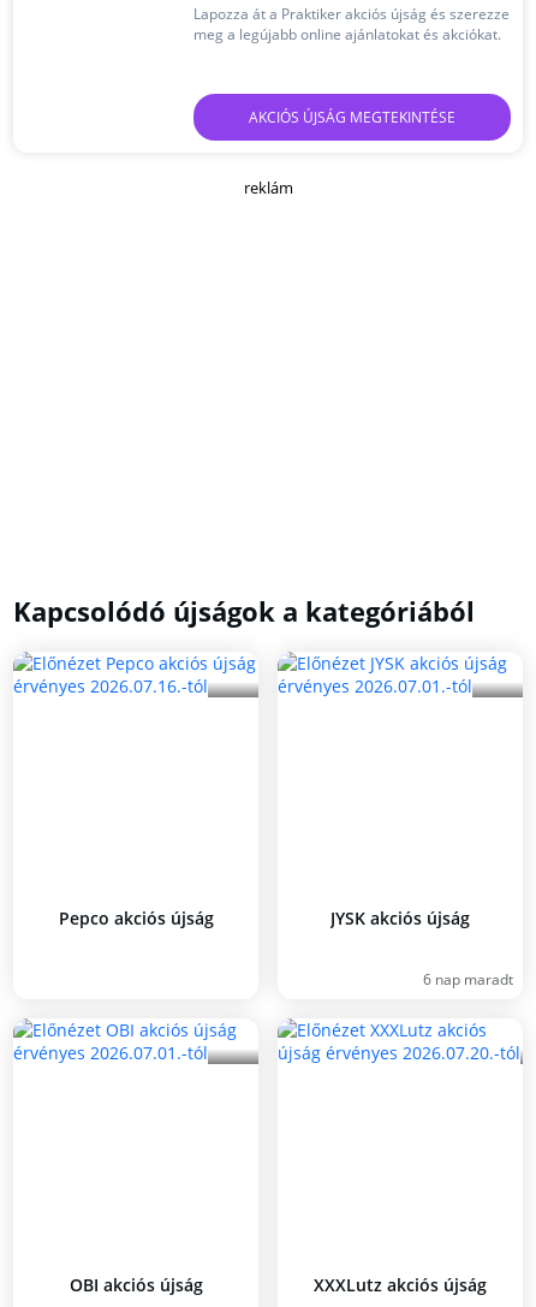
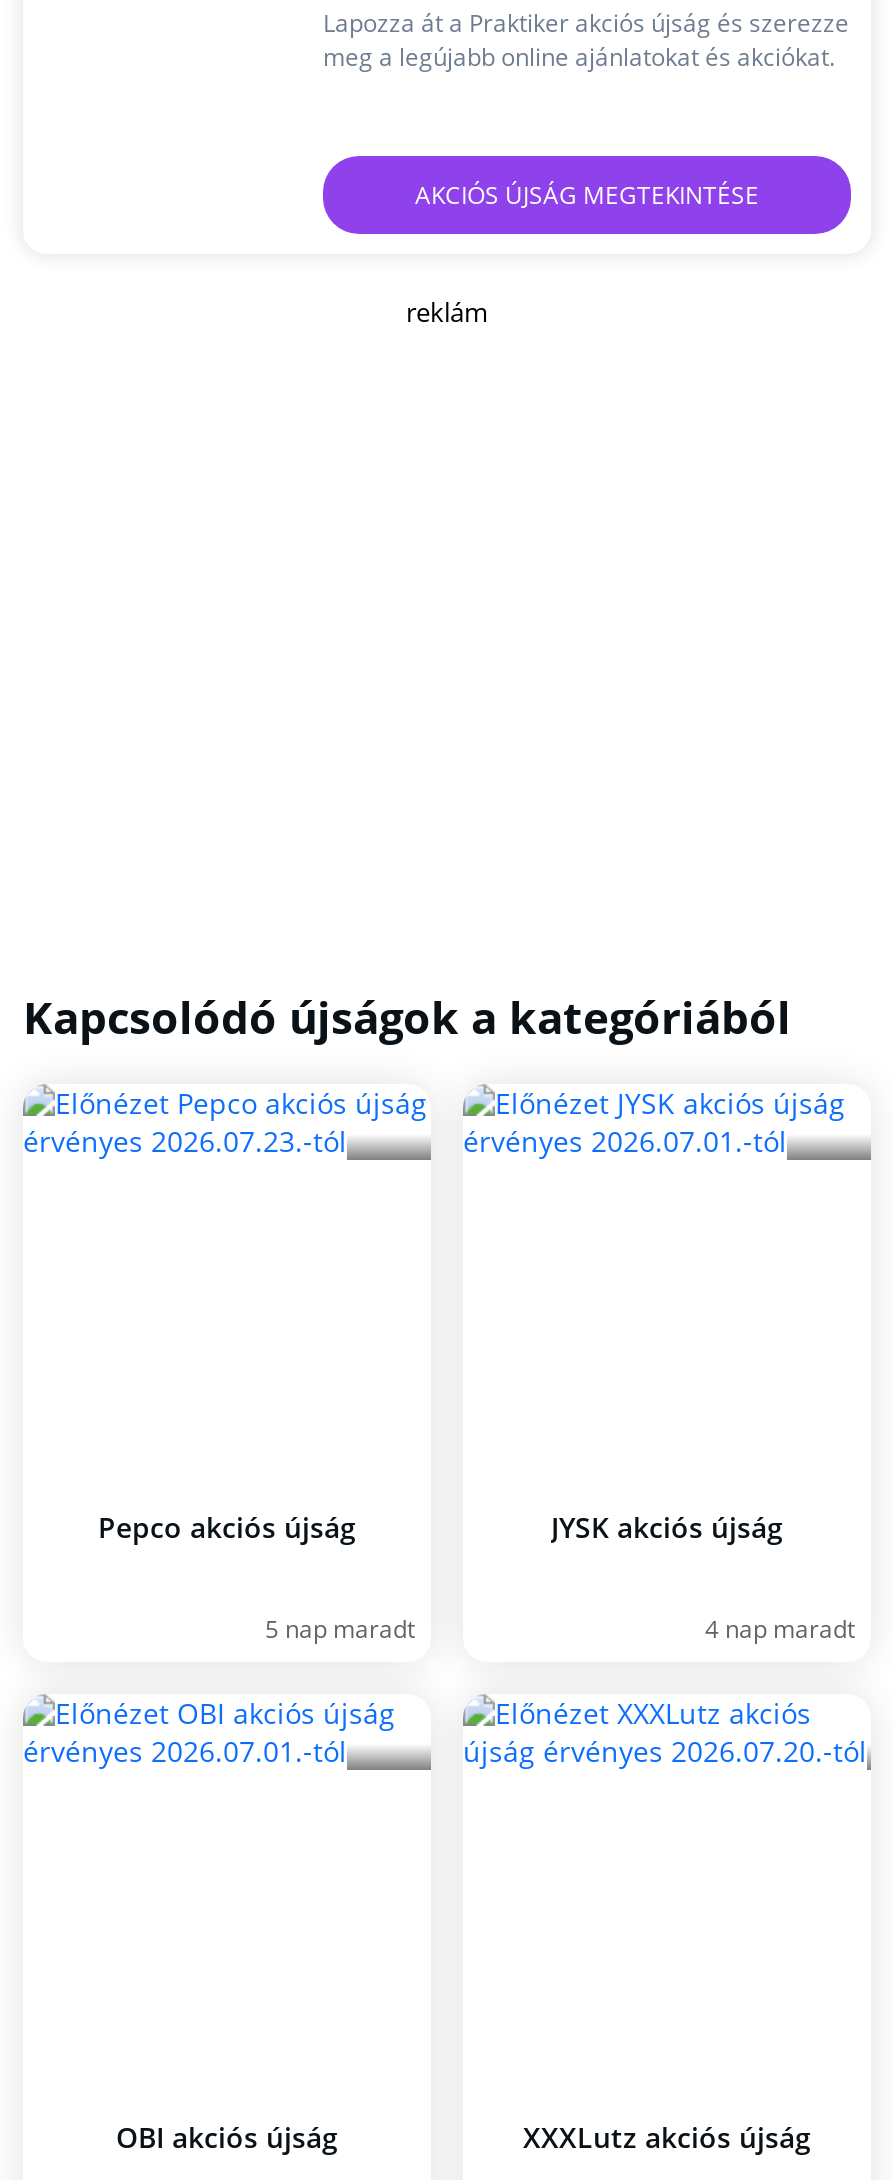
+ 5 nap maradt

- 6 nap maradt
+ 4 nap maradt
